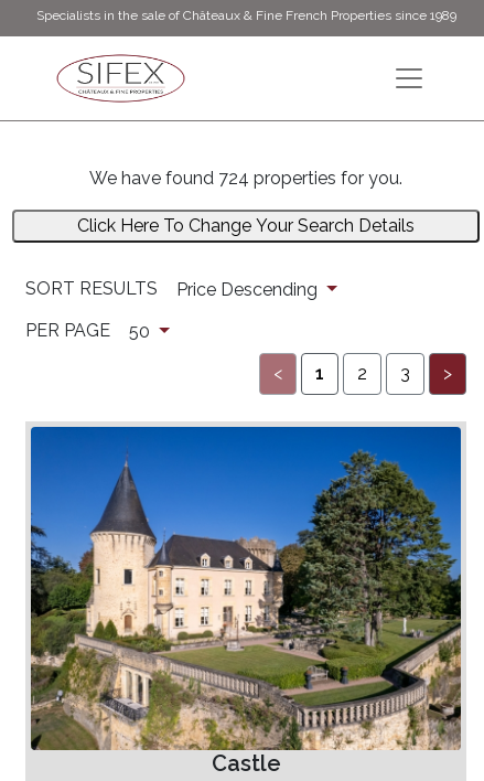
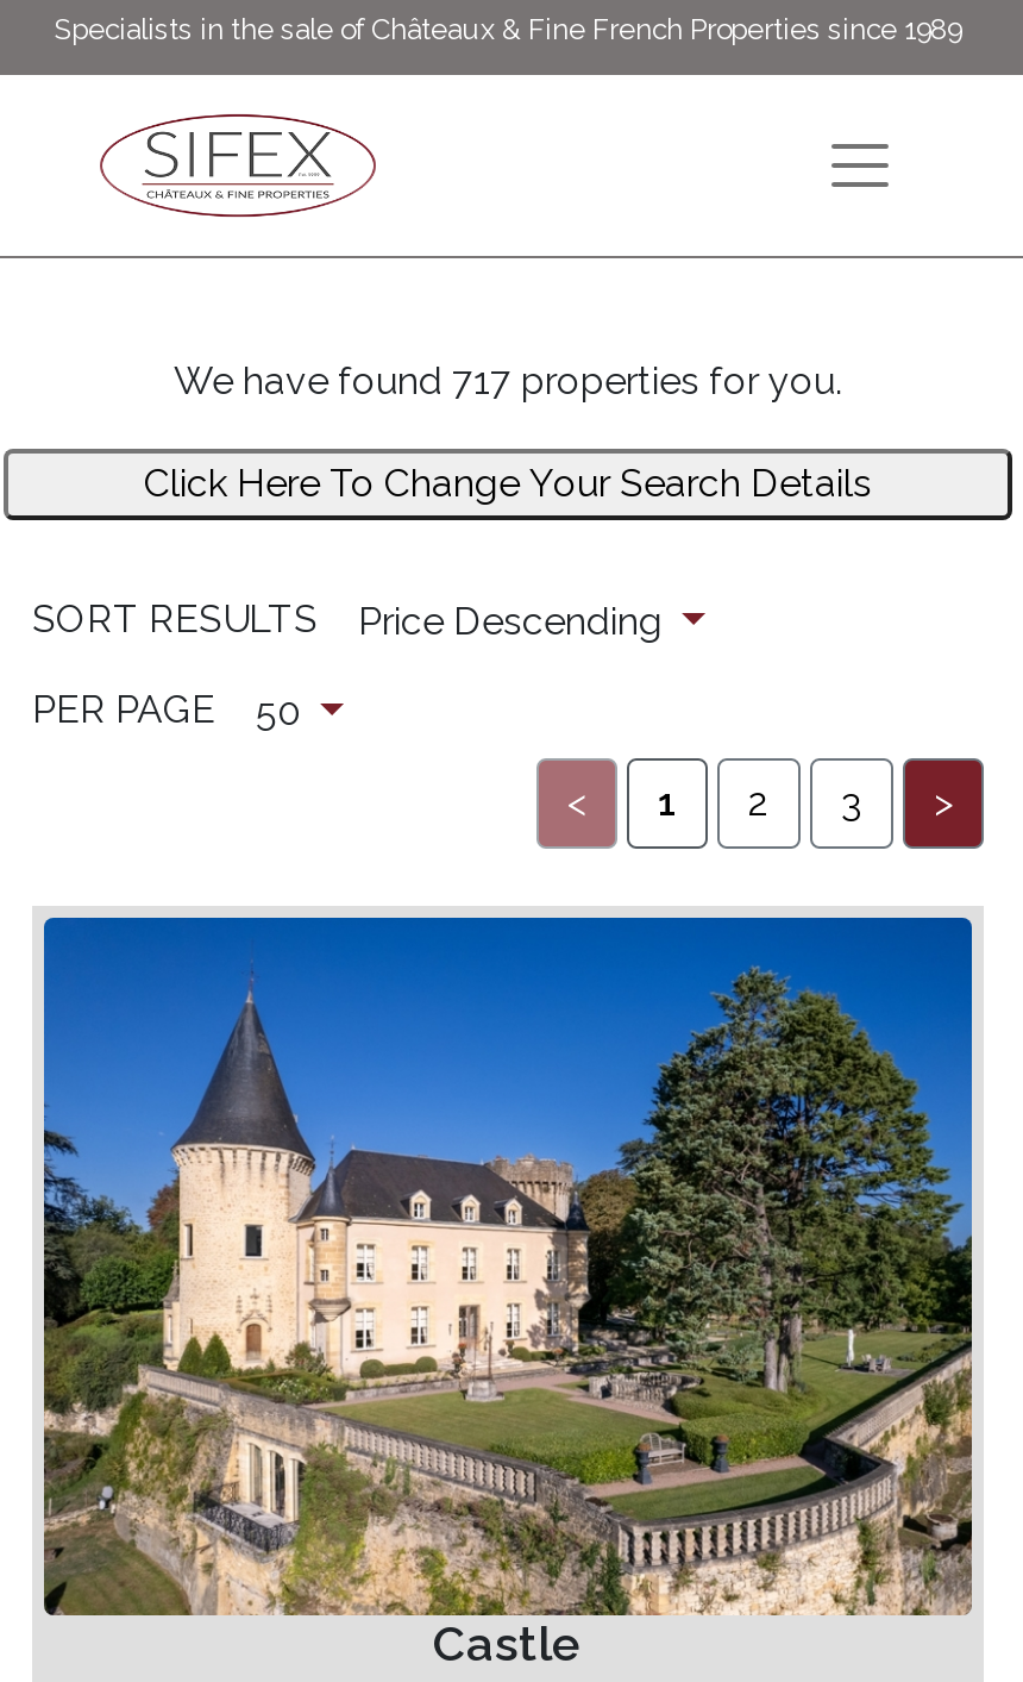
- We have found 724 properties for you.
+ We have found 717 properties for you.
